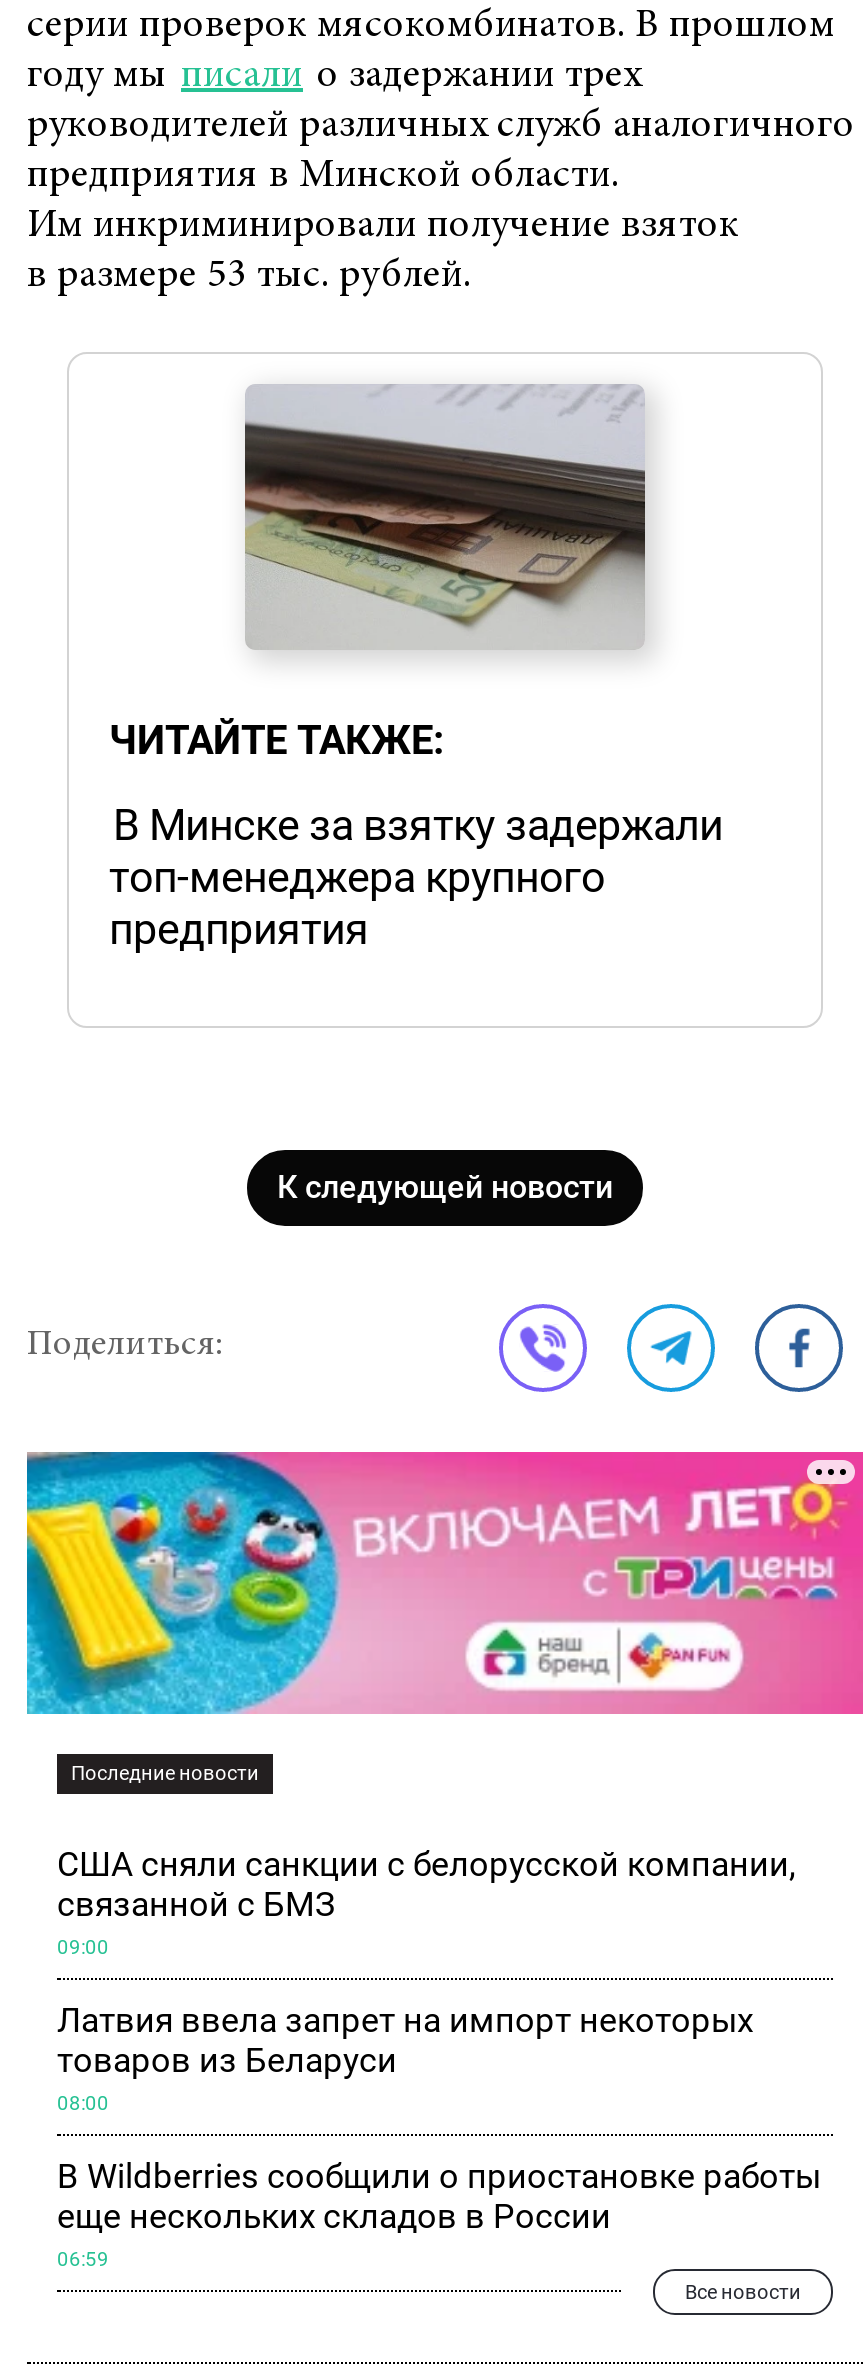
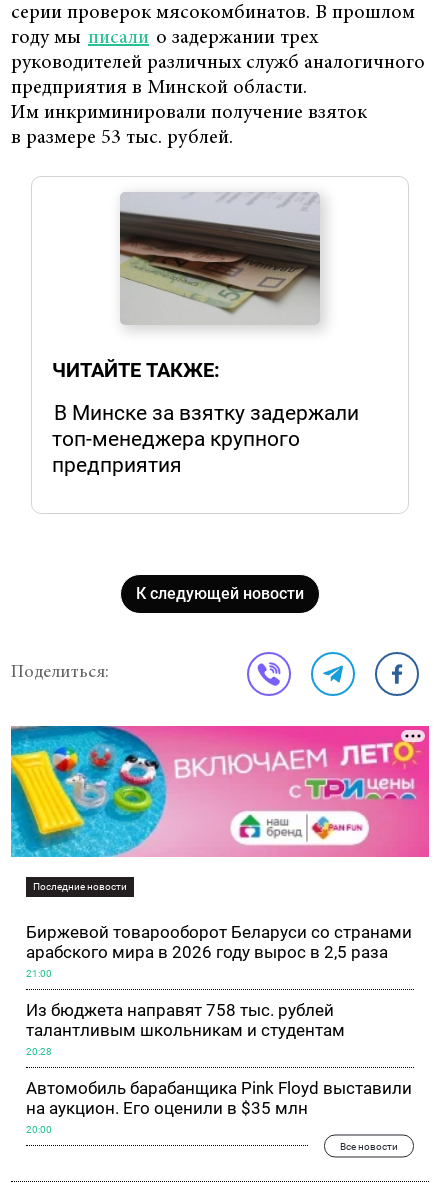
- США сняли санкции с белорусской компании,
- связанной с БМЗ
+ Биржевой товарооборот Беларуси со странами
+ арабского мира в 2026 году вырос в 2,5 раза

- 09:00
+ 21:00

- Латвия ввела запрет на импорт некоторых
- товаров из Беларуси
+ Из бюджета направят 758 тыс. рублей
+ талантливым школьникам и студентам

- 08:00
+ 20:28

- В Wildberries сообщили о приостановке работы
- еще нескольких складов в России
+ Автомобиль барабанщика Pink Floyd выставили
+ на аукцион. Его оценили в $35 млн

- 06:59
+ 20:00
